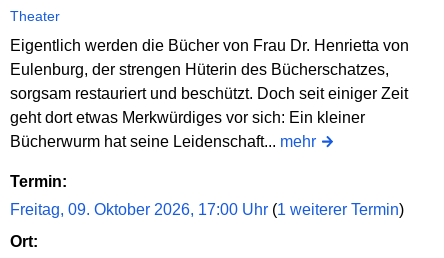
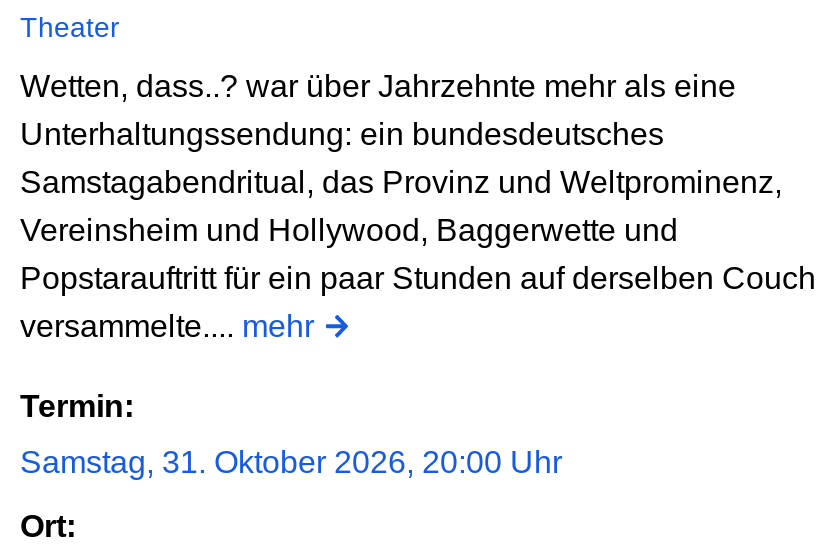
- Eigentlich werden die Bücher von Frau Dr. Henrietta von
- Eulenburg, der strengen Hüterin des Bücherschatzes,
- sorgsam restauriert und beschützt. Doch seit einiger Zeit
- geht dort etwas Merkwürdiges vor sich: Ein kleiner
- Bücherwurm hat seine Leidenschaft... mehr
+ Wetten, dass..? war über Jahrzehnte mehr als eine
+ Unterhaltungssendung: ein bundesdeutsches
+ Samstagabendritual, das Provinz und Weltprominenz,
+ Vereinsheim und Hollywood, Baggerwette und
+ Popstarauftritt für ein paar Stunden auf derselben Couch
+ versammelte.... mehr

- Freitag, 09. Oktober 2026, 17:00 Uhr (1 weiterer Termin)
+ Samstag, 31. Oktober 2026, 20:00 Uhr
